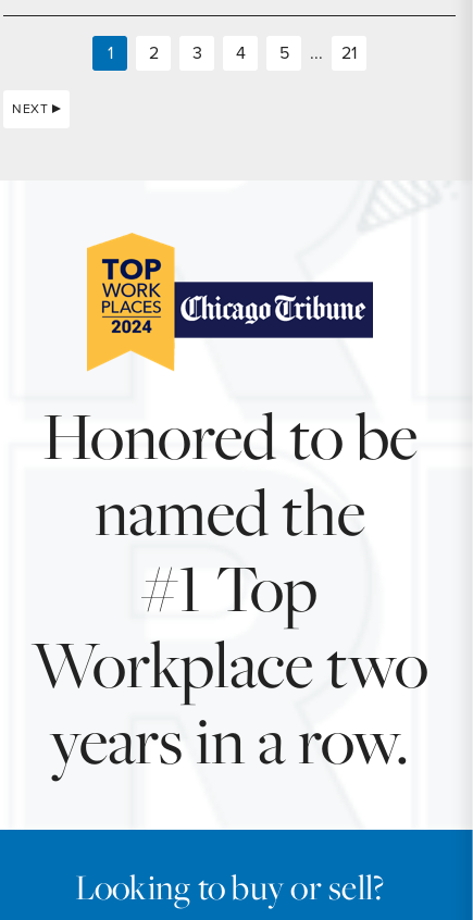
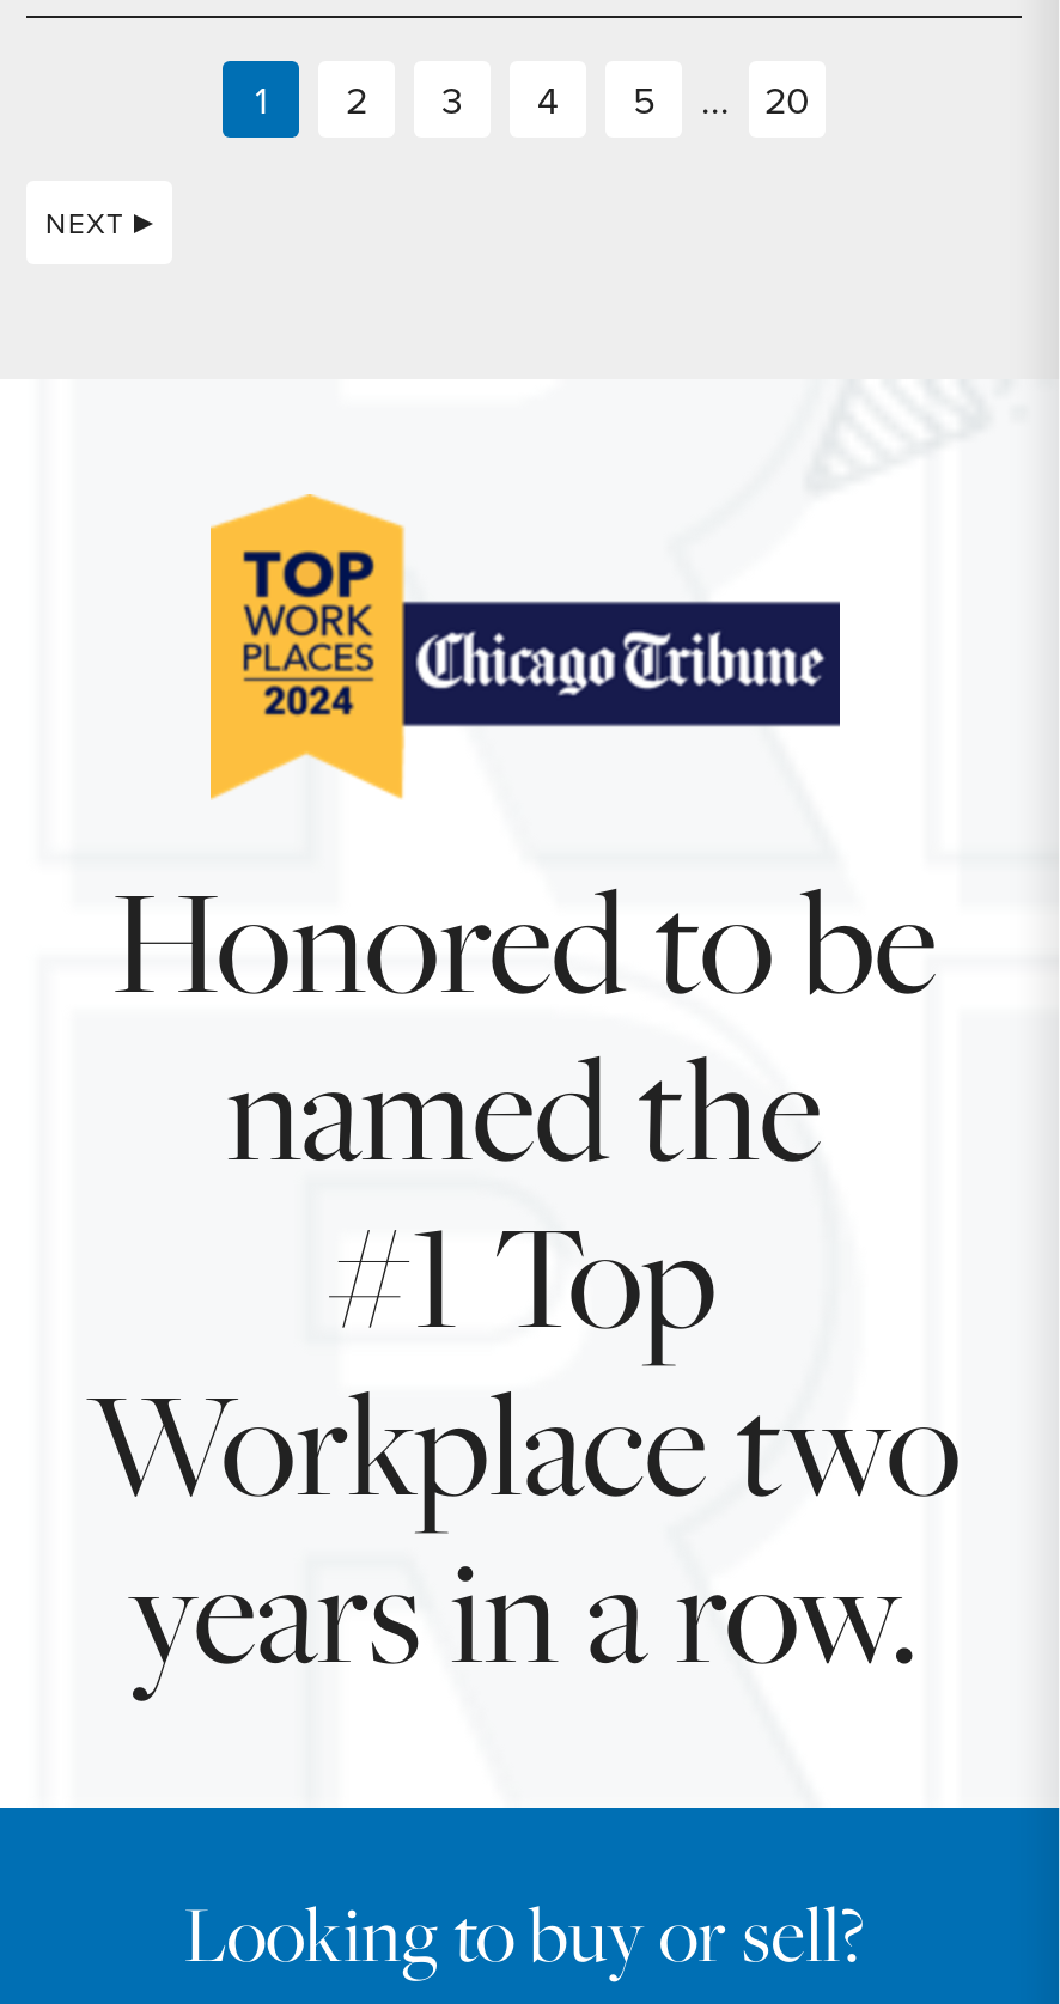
- 21
+ 20
